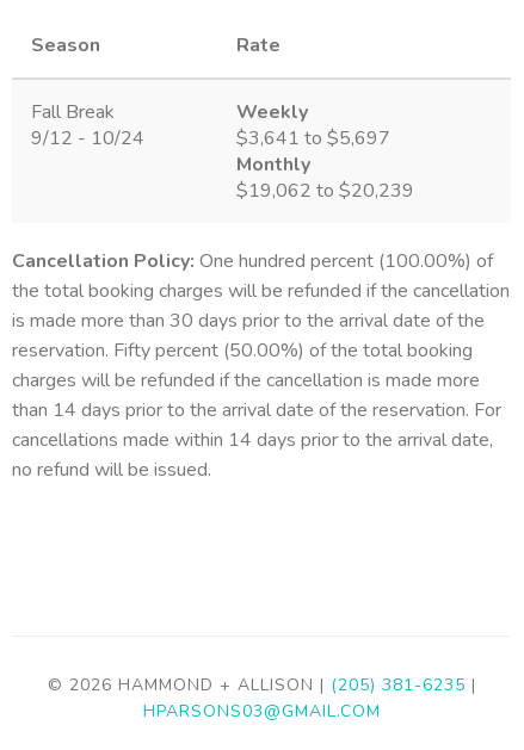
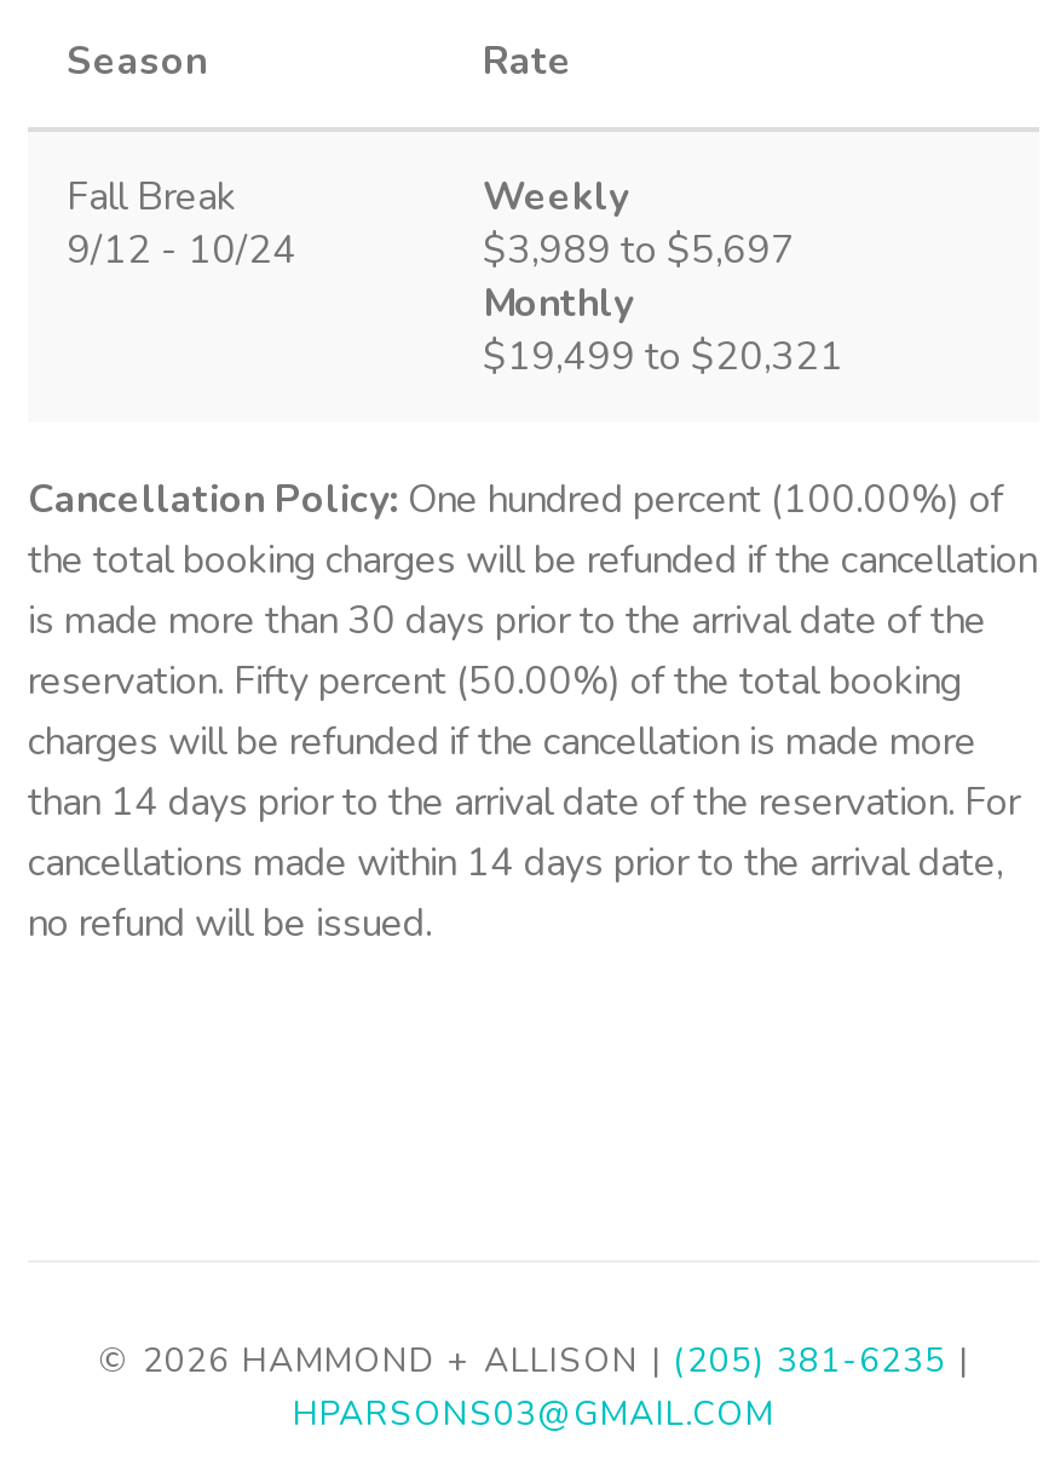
- $3,641 to $5,697
+ $3,989 to $5,697

- $19,062 to $20,239
+ $19,499 to $20,321
